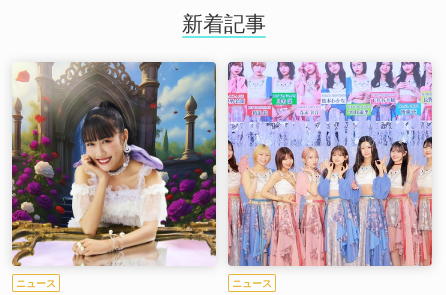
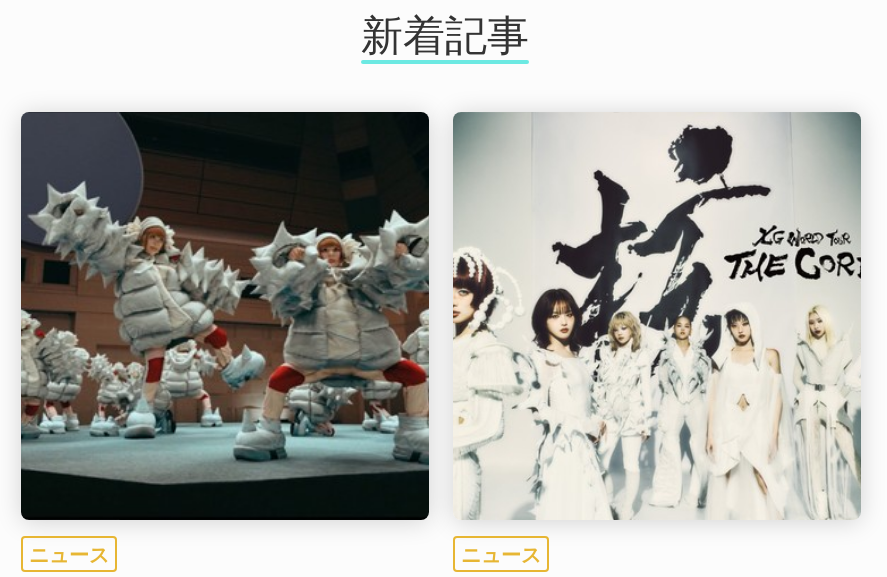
- [image]
+ [image]

- [image]
+ [image]
